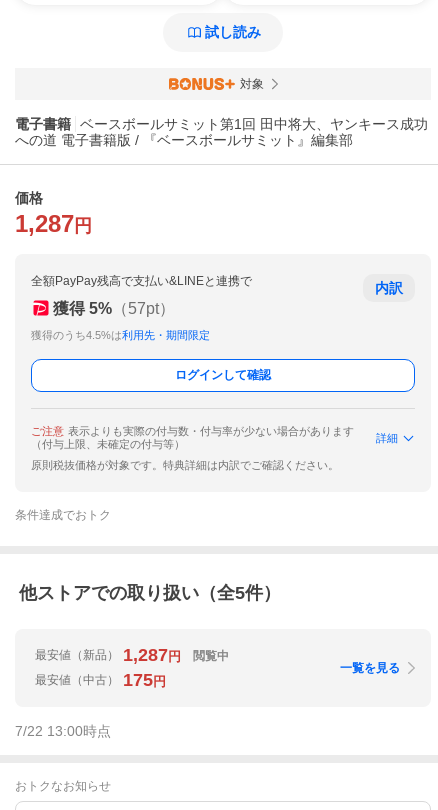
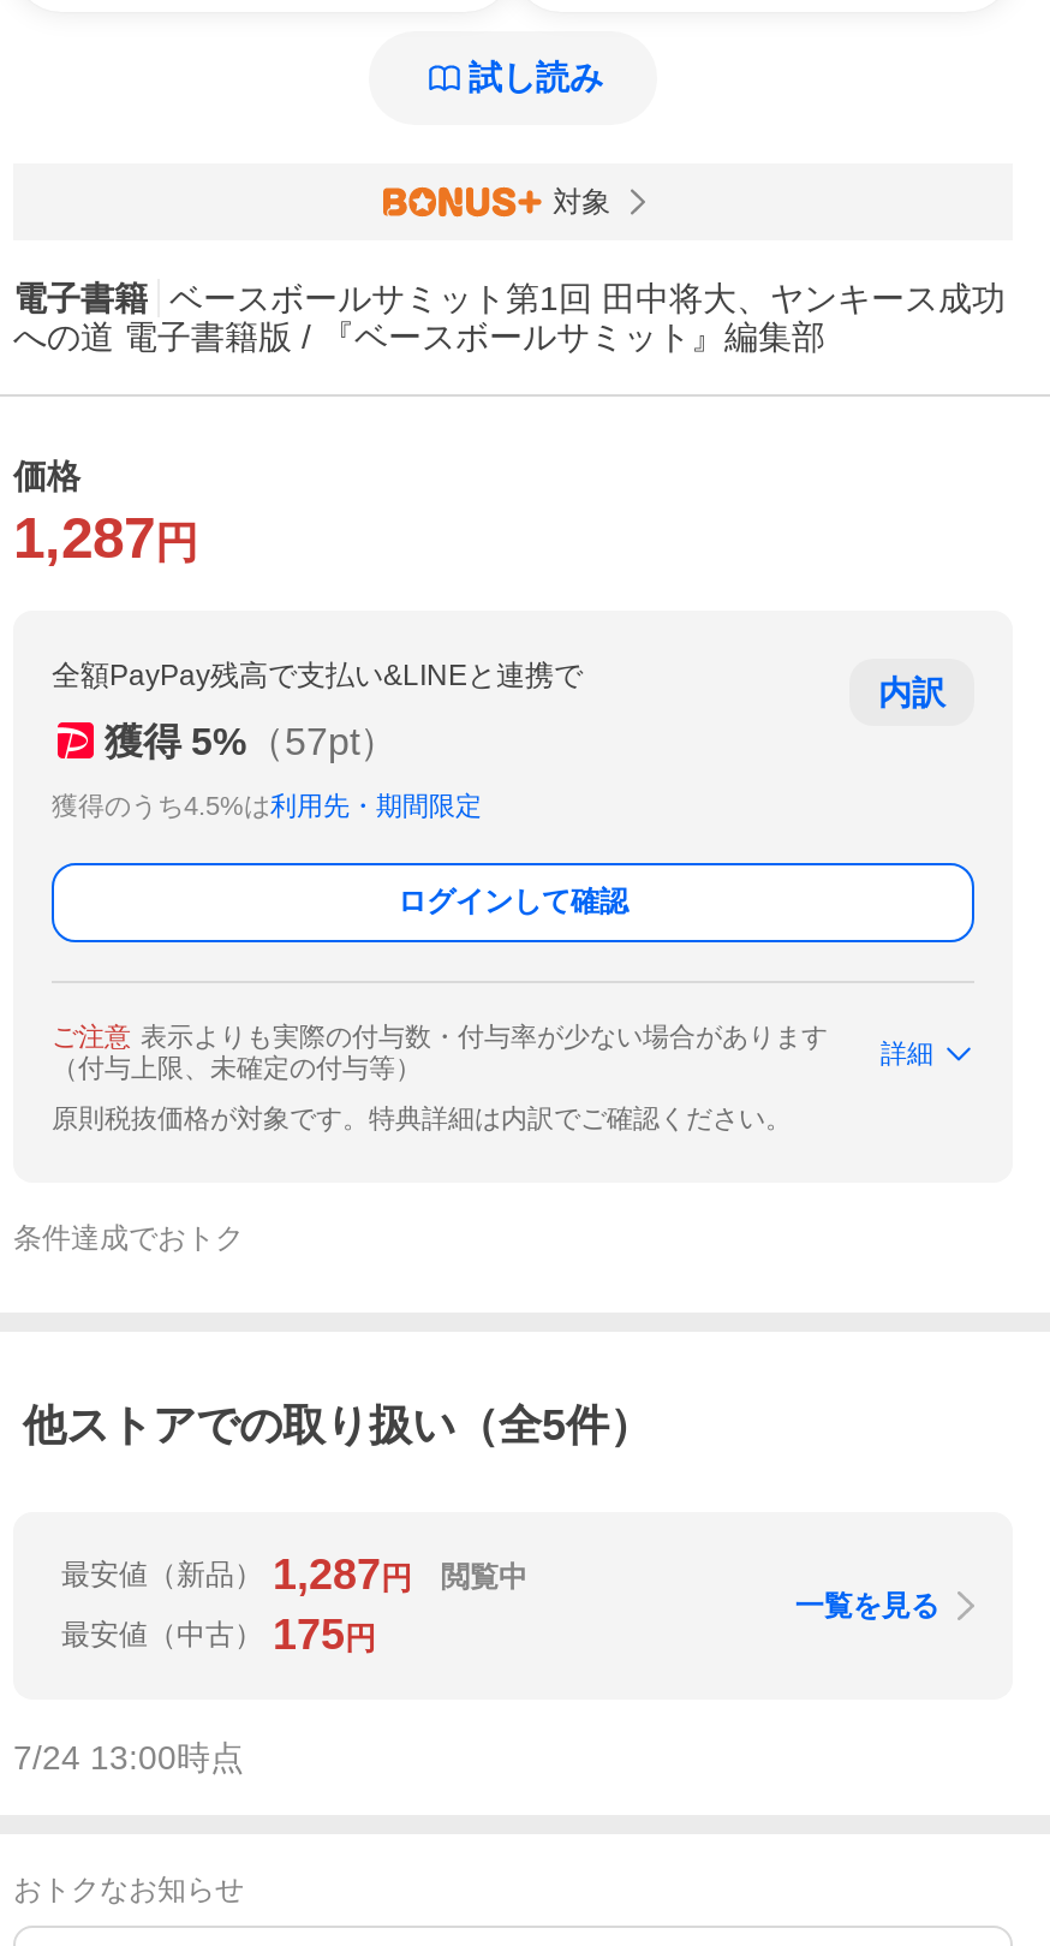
- 7/22 13:00時点
+ 7/24 13:00時点
